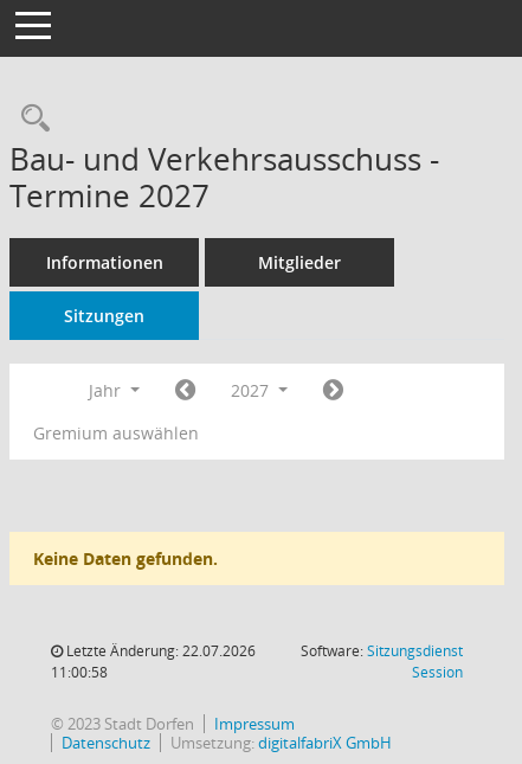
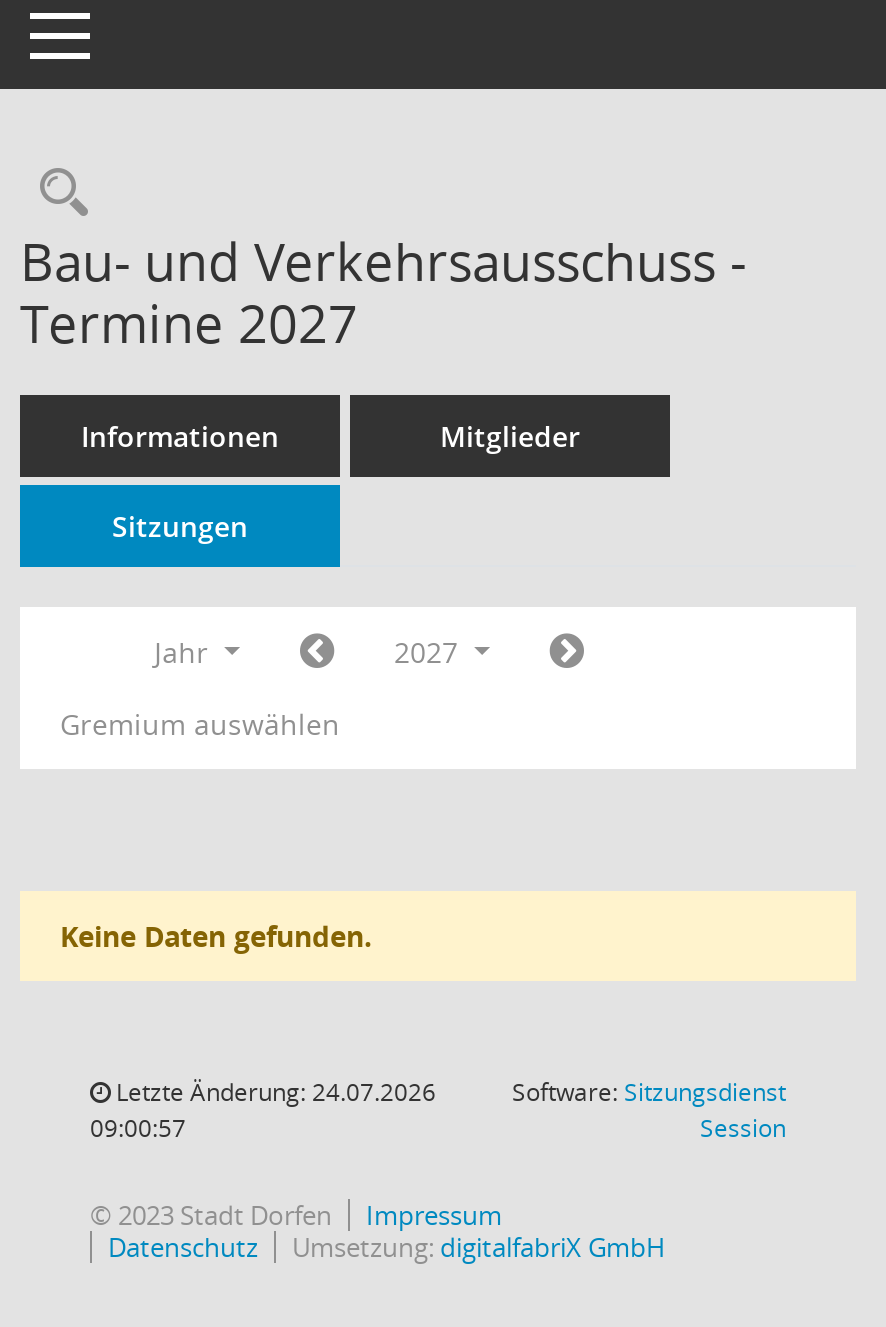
- Letzte Änderung: 22.07.2026
+ Letzte Änderung: 24.07.2026

- 11:00:58
+ 09:00:57
